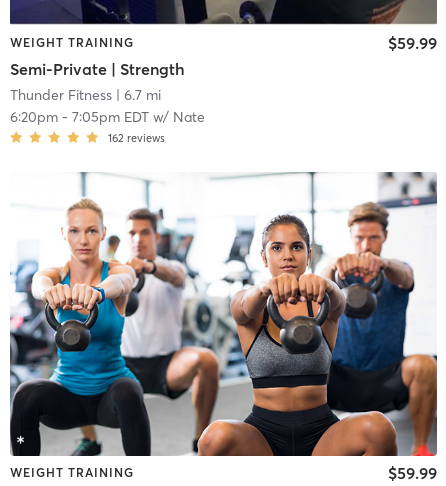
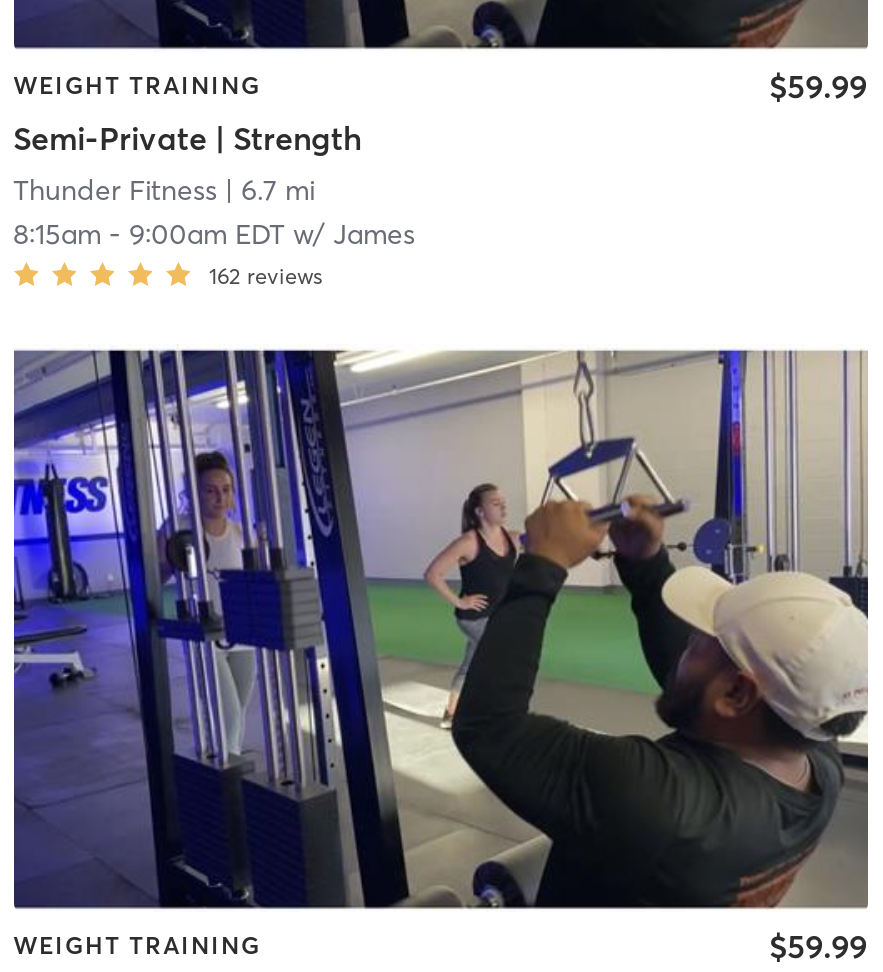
- 6:20pm - 7:05pm EDT w/ Nate
+ 8:15am - 9:00am EDT w/ James

- [image]
+ [image]
